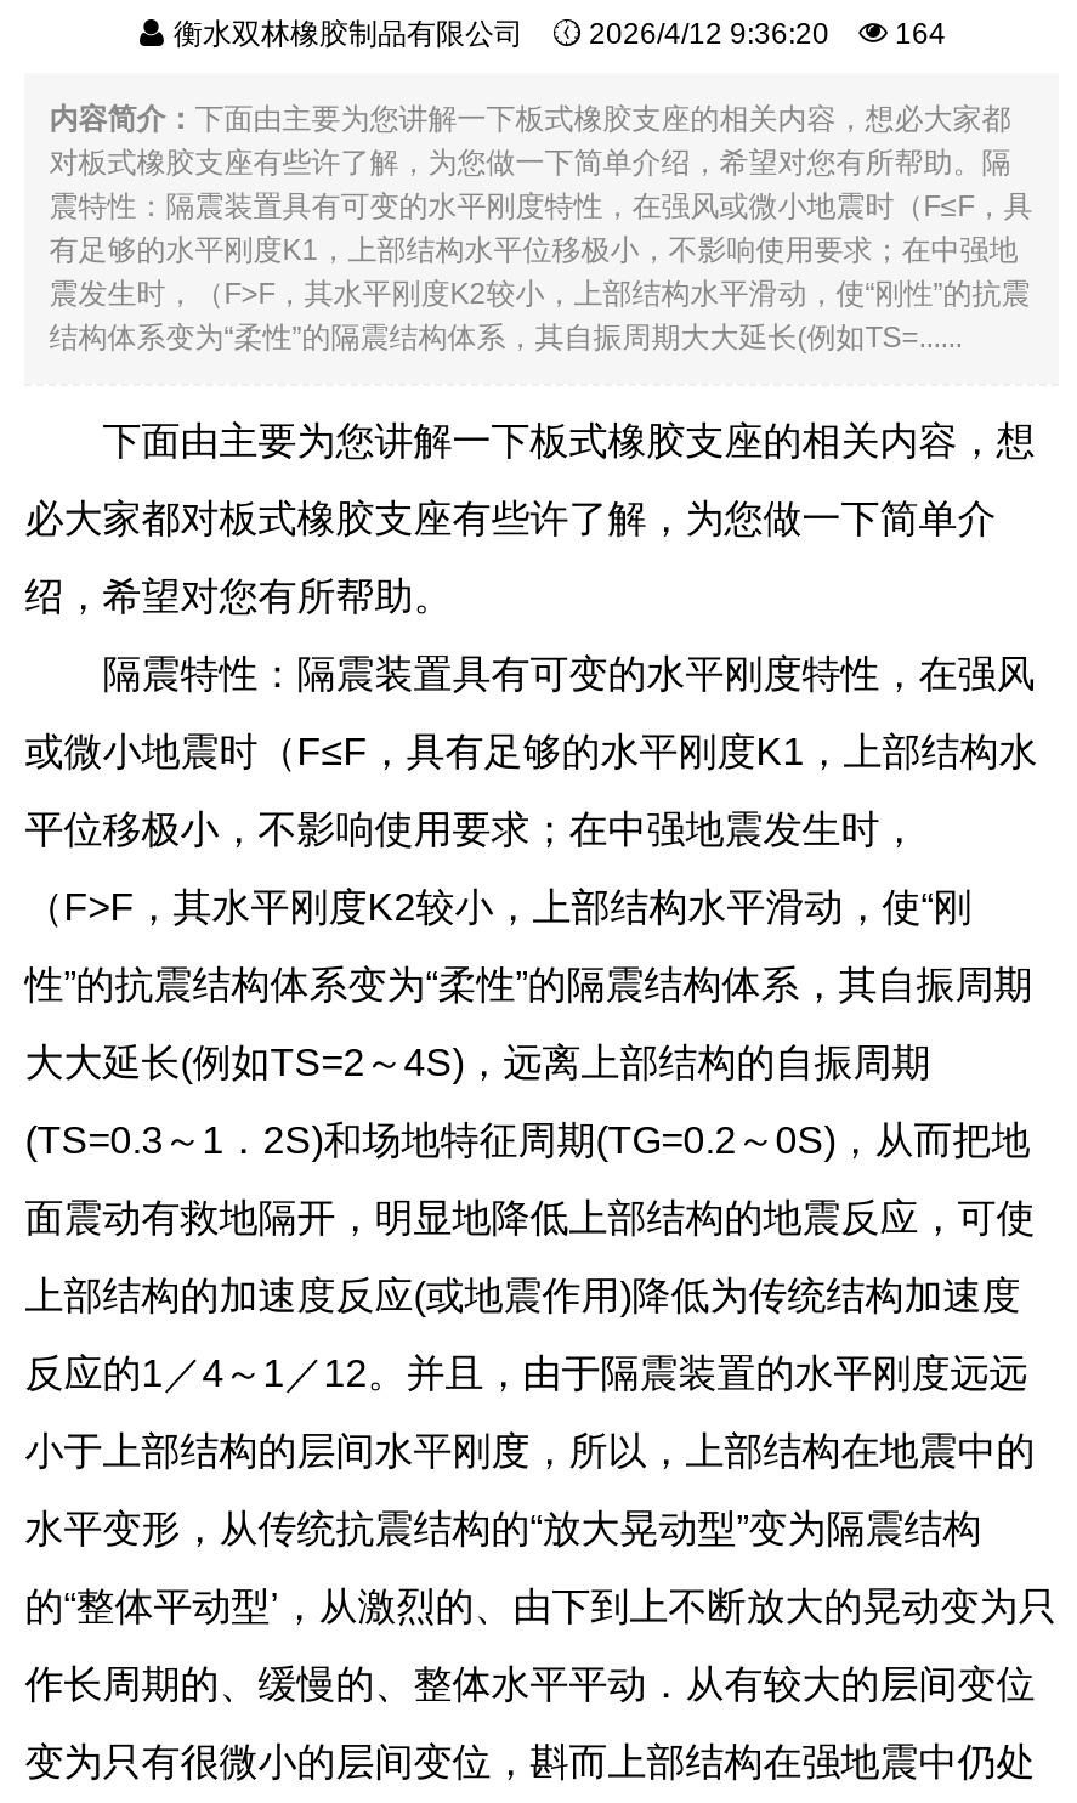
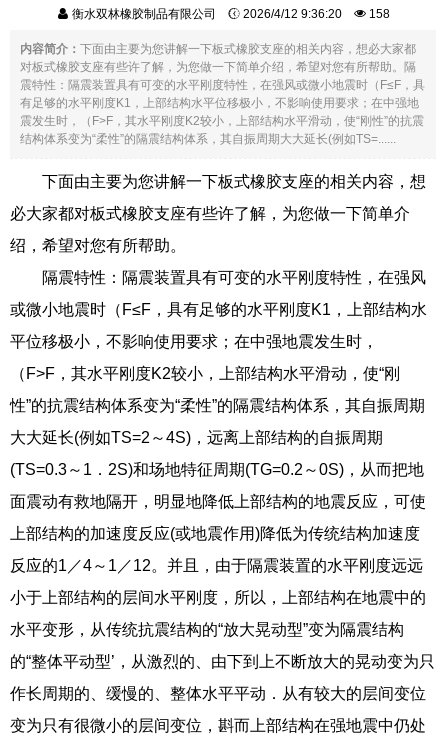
- 衡水双林橡胶制品有限公司 2026/4/12 9:36:20 164
+ 衡水双林橡胶制品有限公司 2026/4/12 9:36:20 158
